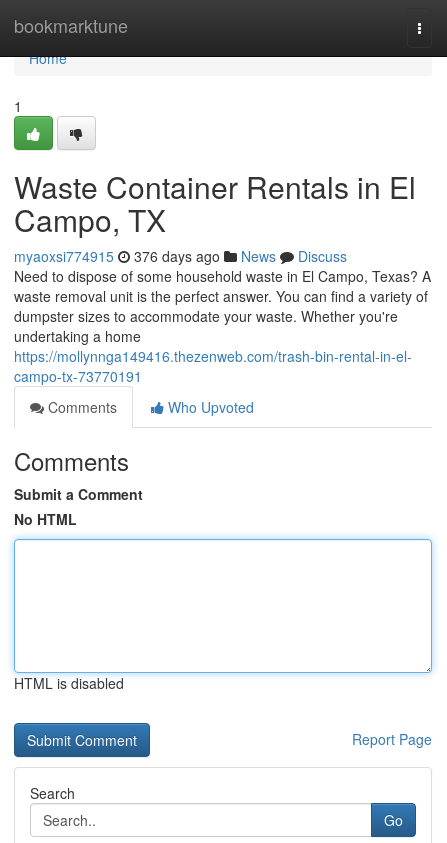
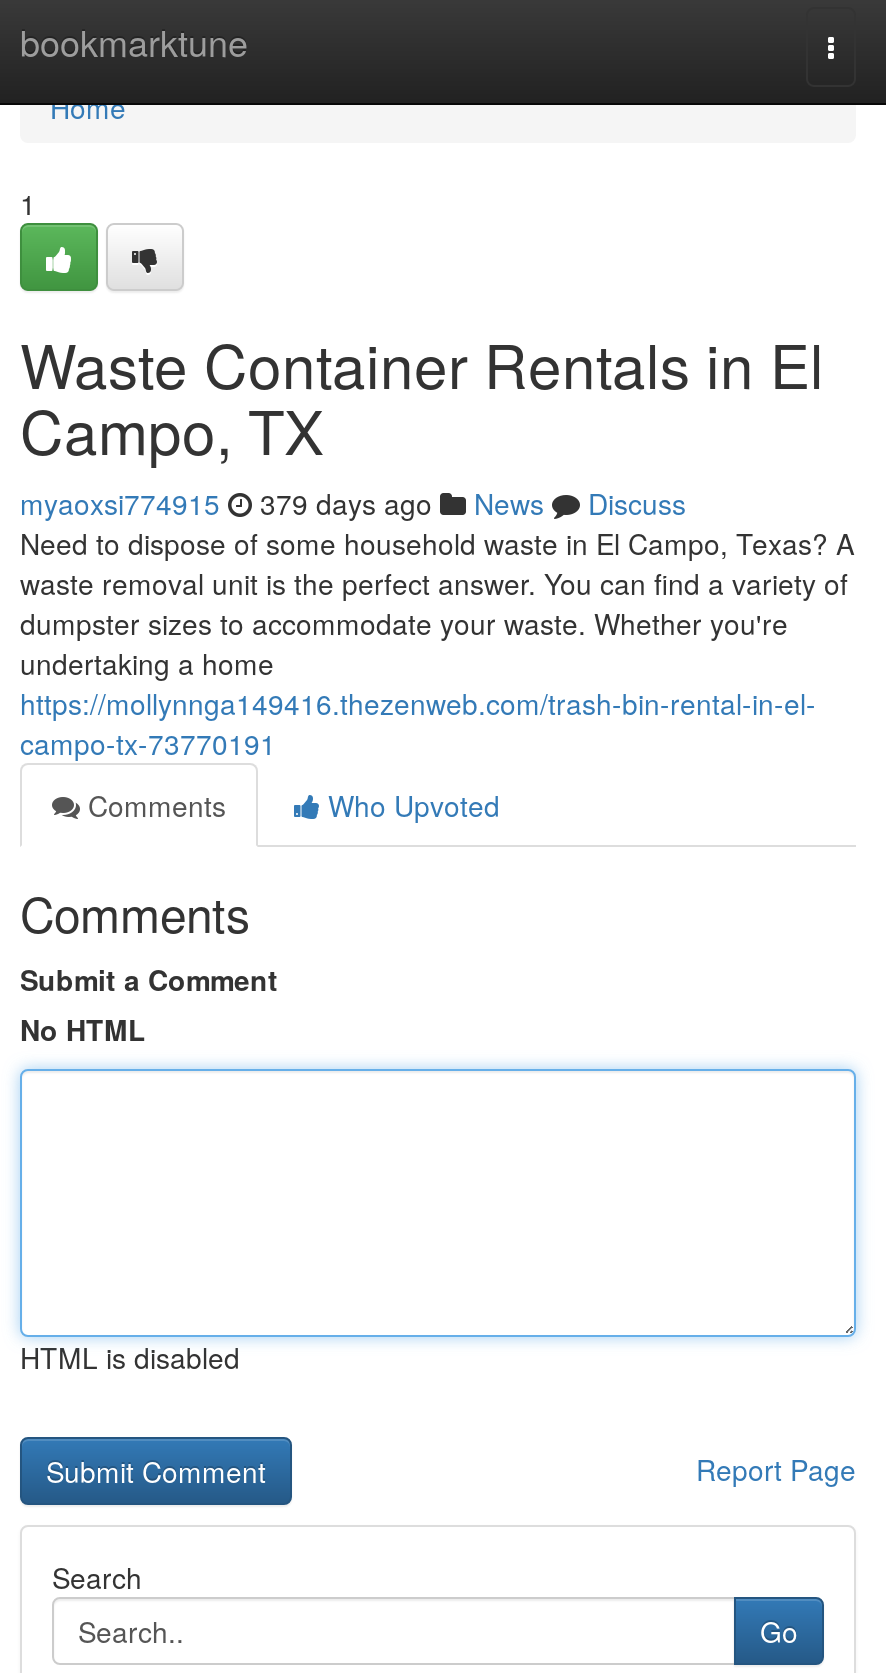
- myaoxsi774915 376 days ago News Discuss
+ myaoxsi774915 379 days ago News Discuss
